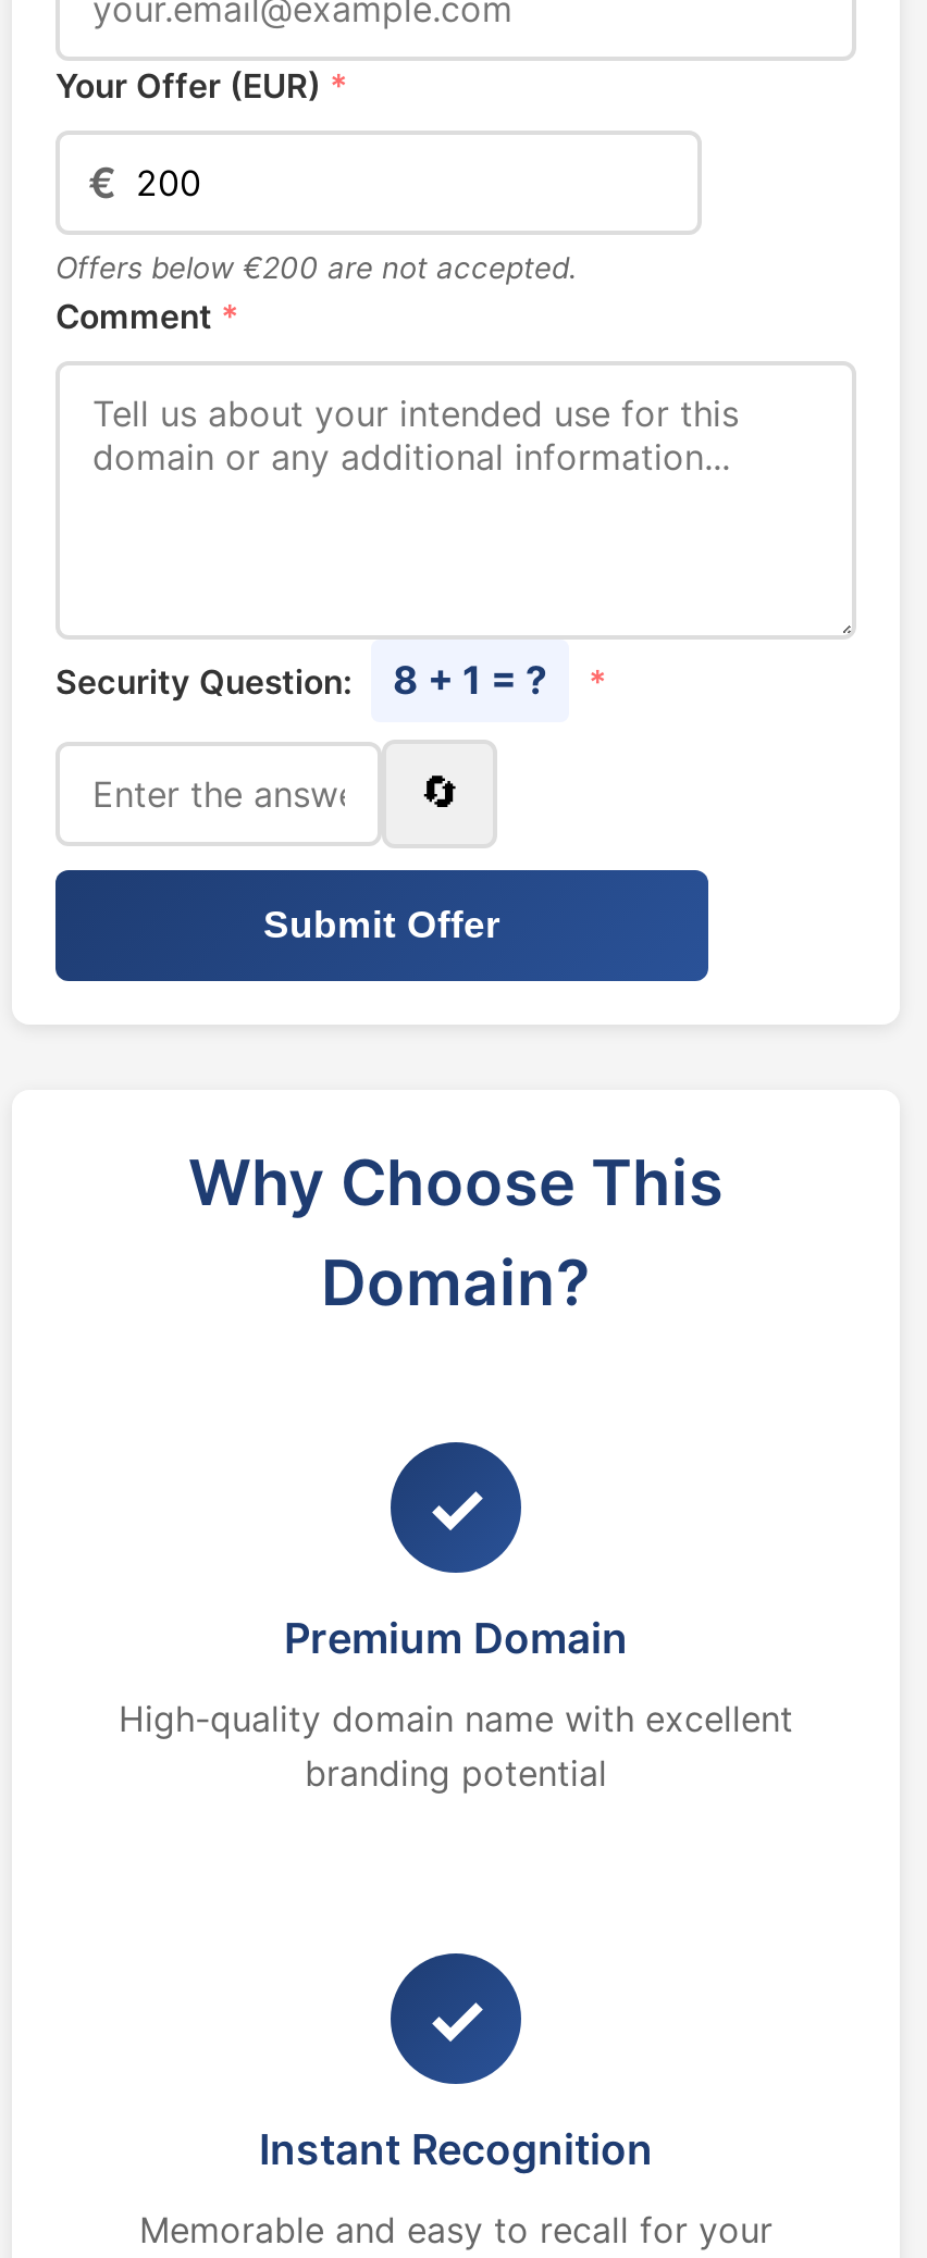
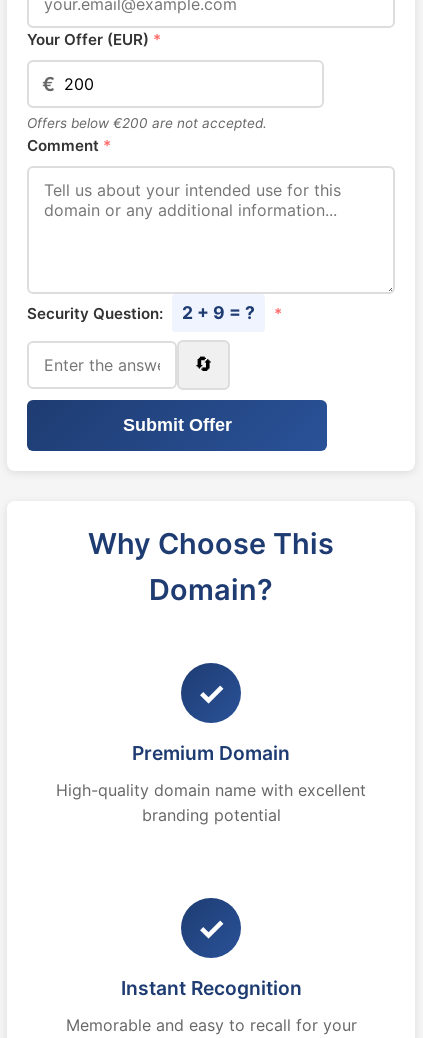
- 8 + 1 = ?
+ 2 + 9 = ?
